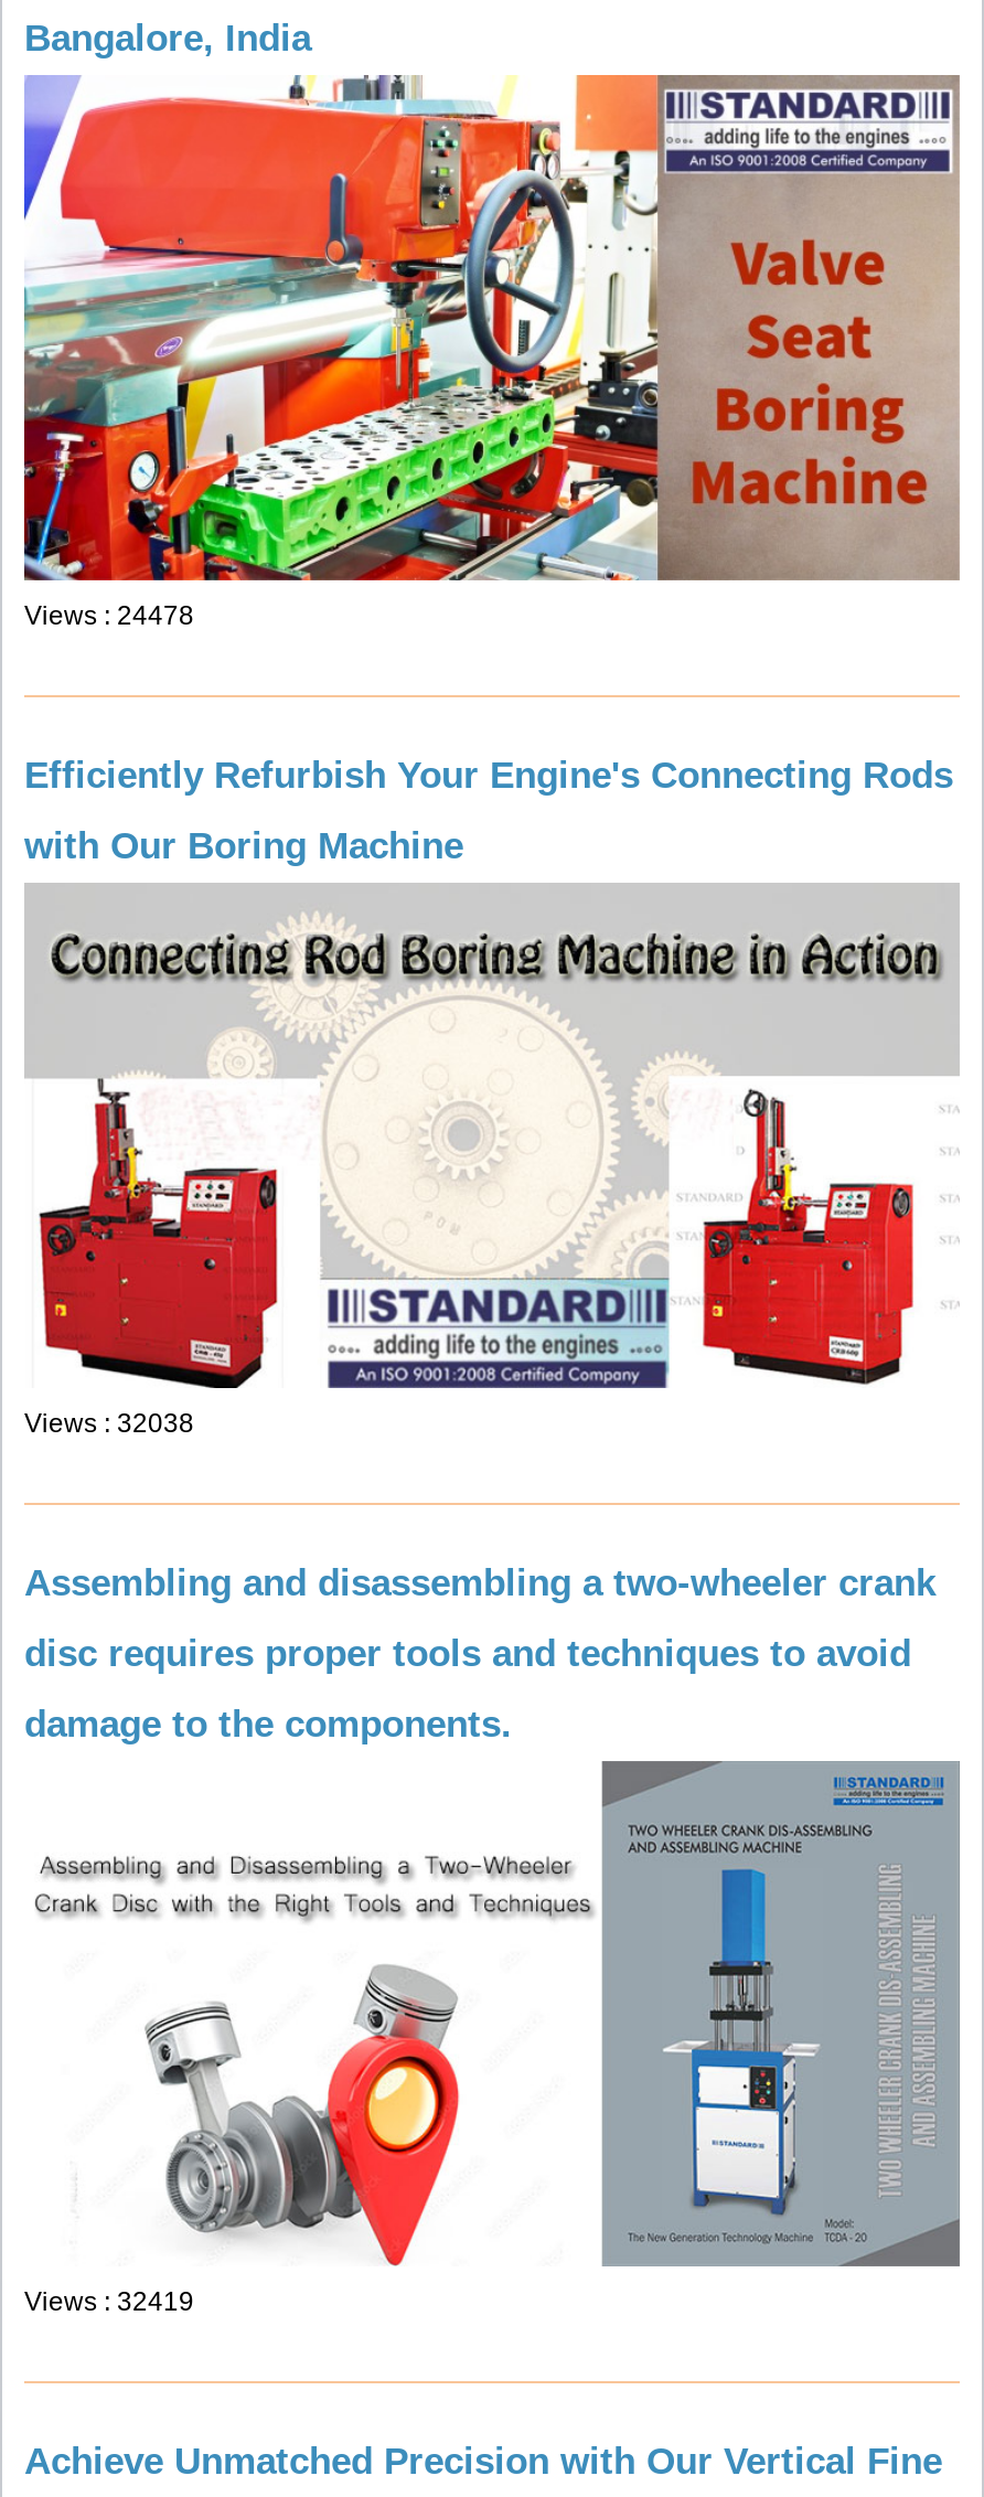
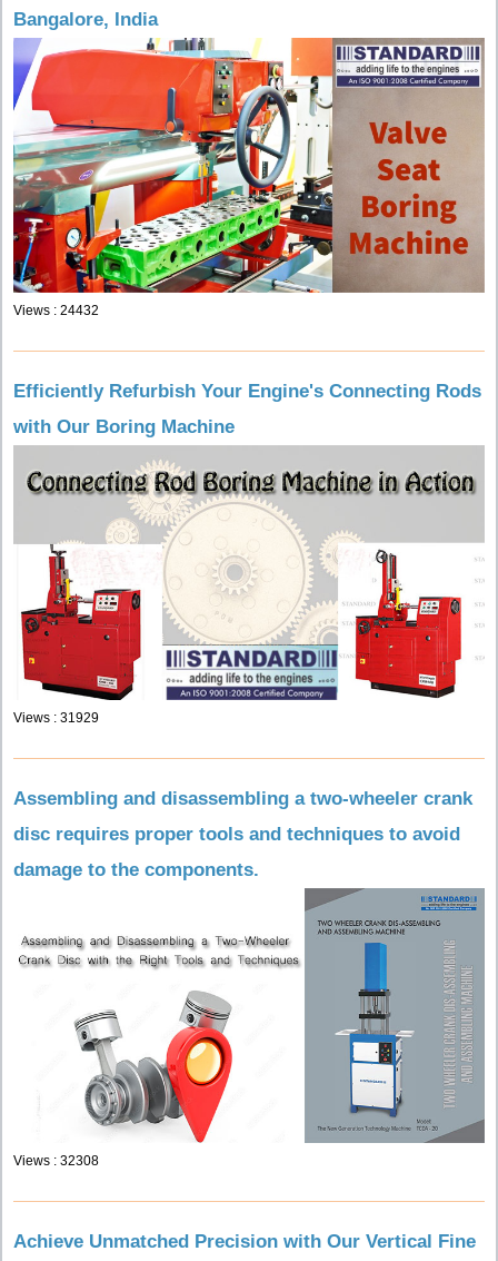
- Views : 24478
+ Views : 24432

- Views : 32038
+ Views : 31929

- Views : 32419
+ Views : 32308
